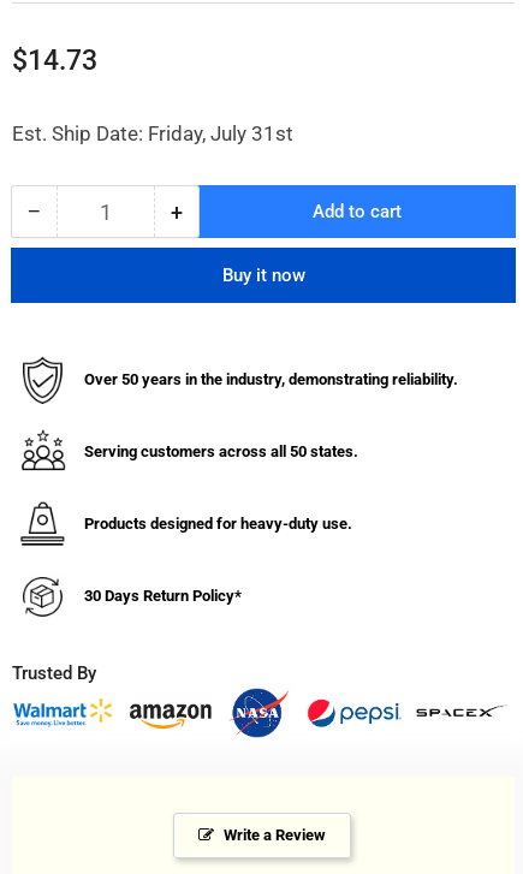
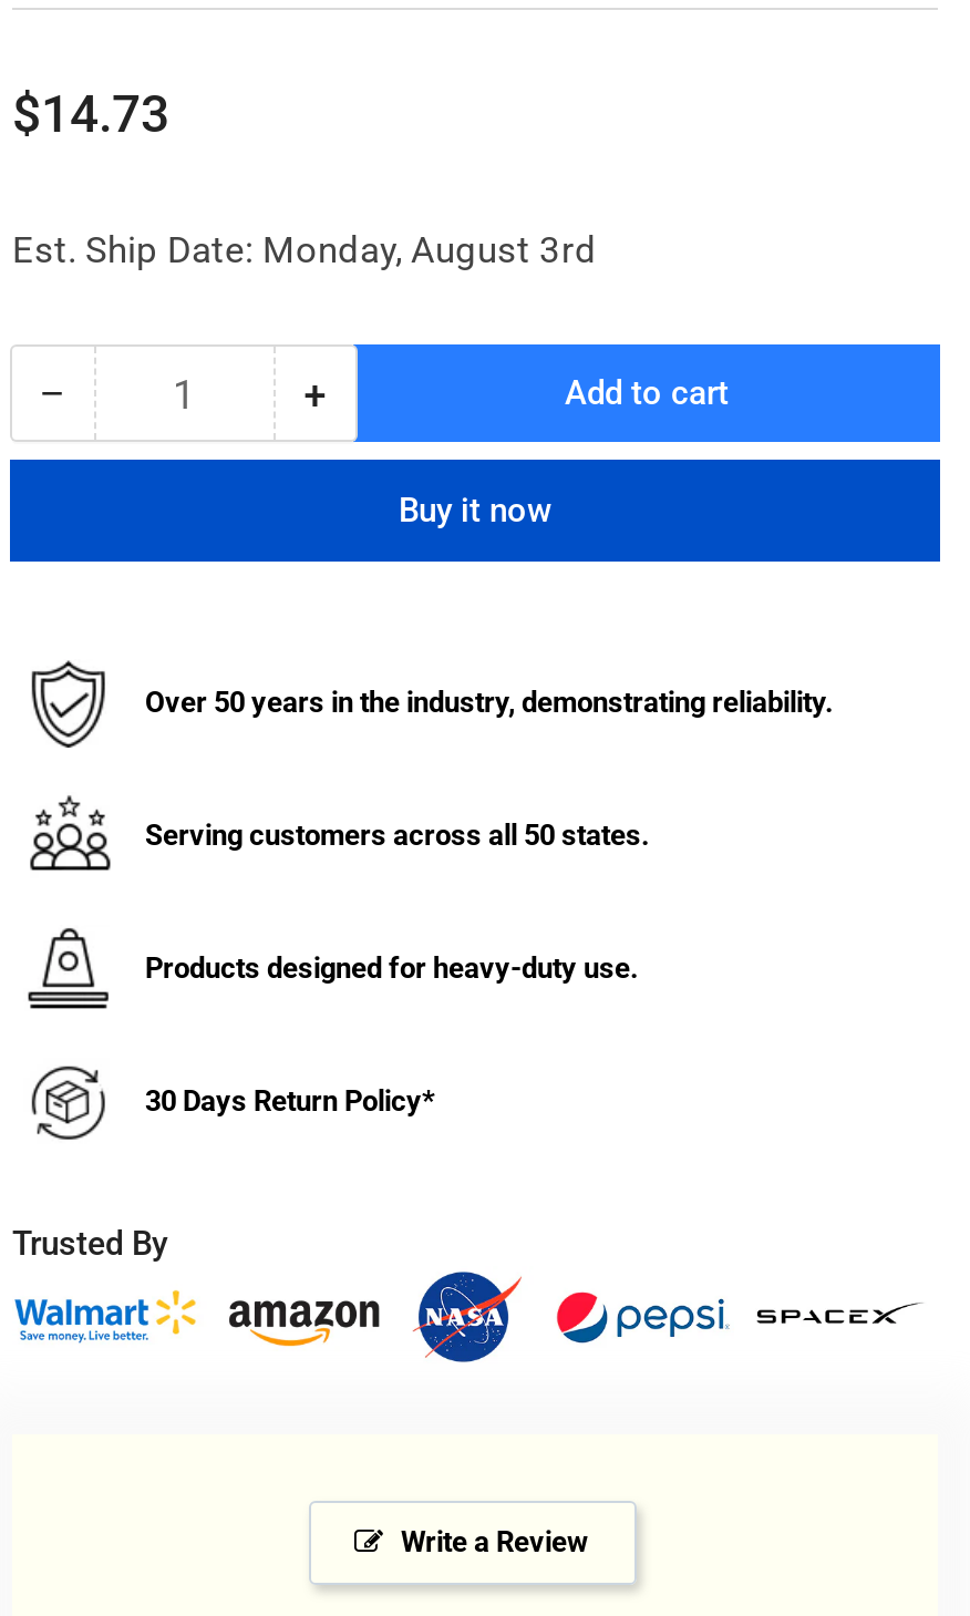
- Est. Ship Date: Friday, July 31st
+ Est. Ship Date: Monday, August 3rd
